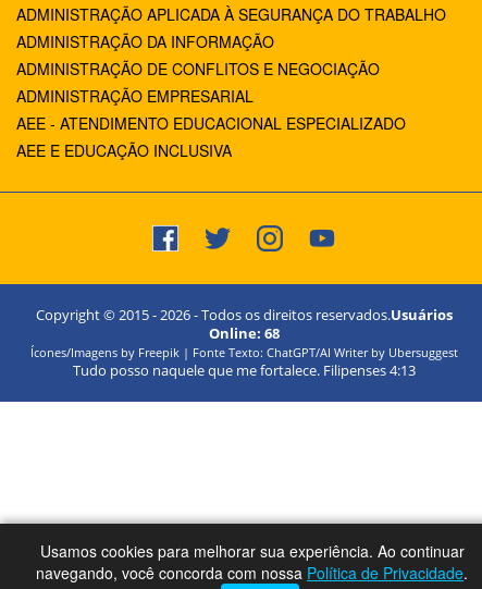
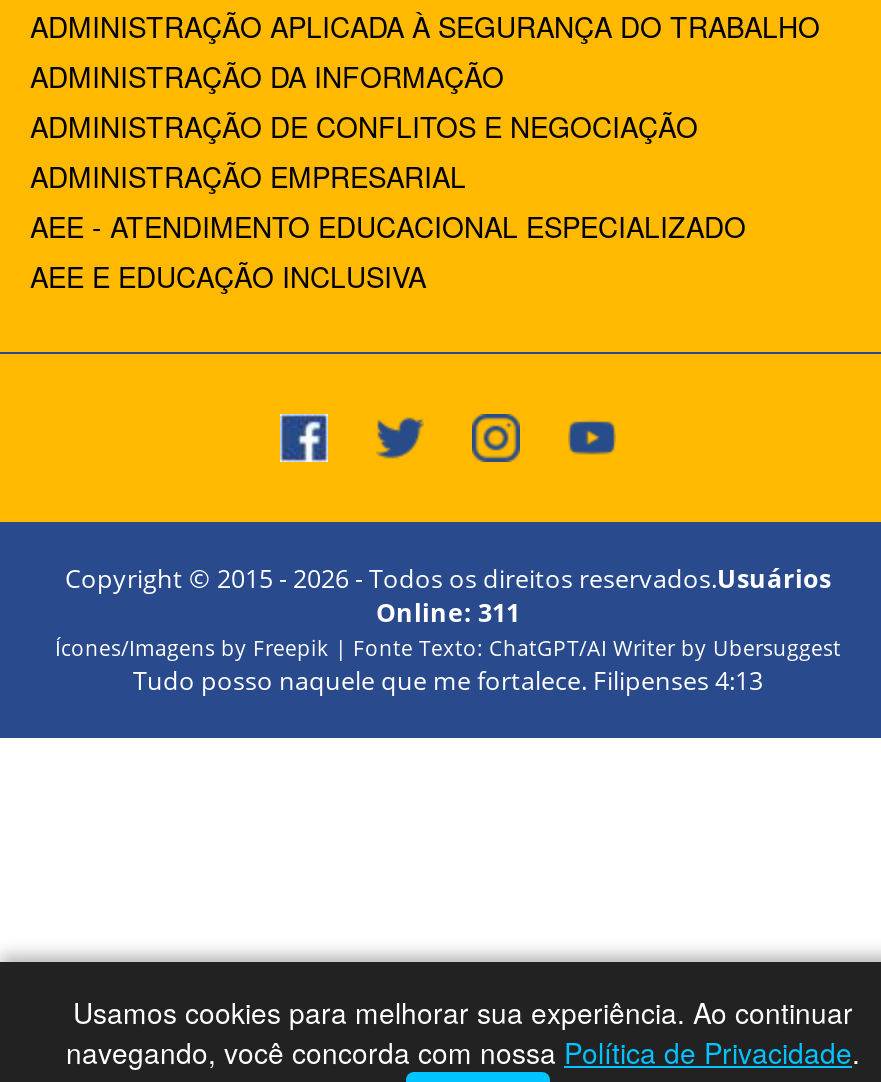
- Online: 68
+ Online: 311
